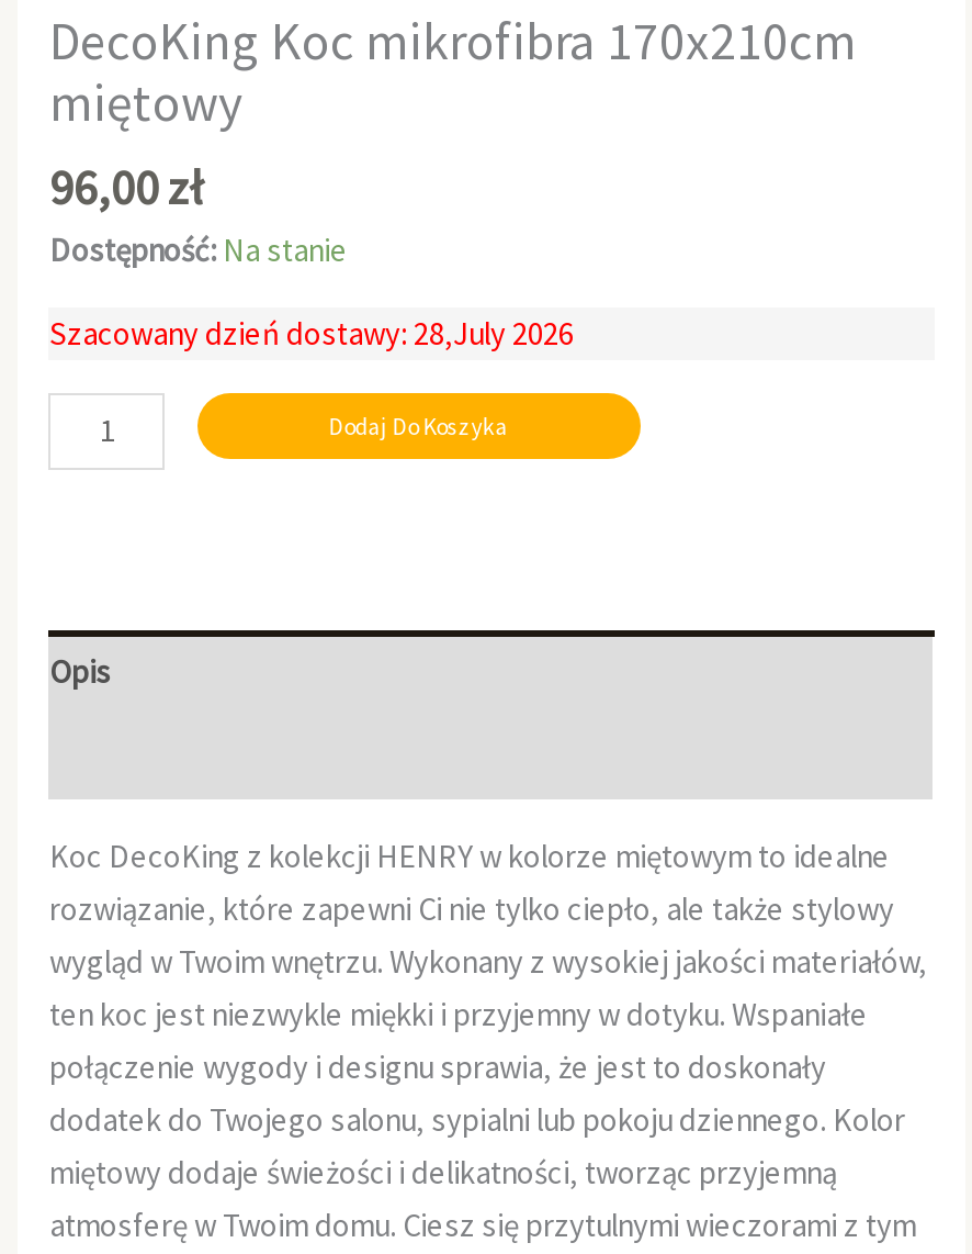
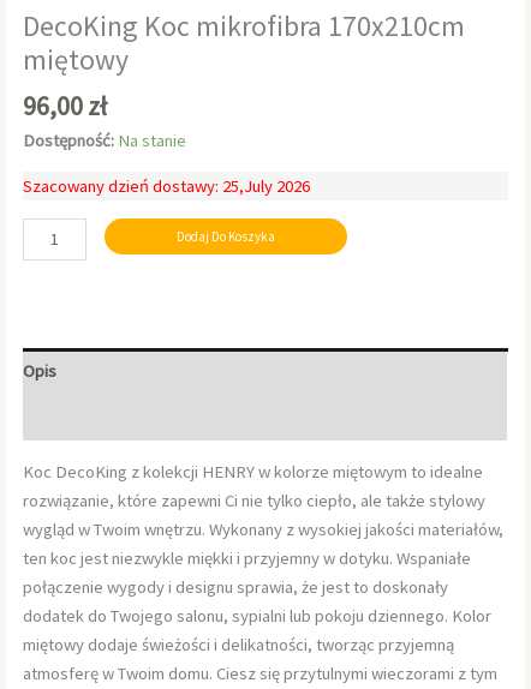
- Szacowany dzień dostawy: 28,July 2026
+ Szacowany dzień dostawy: 25,July 2026
